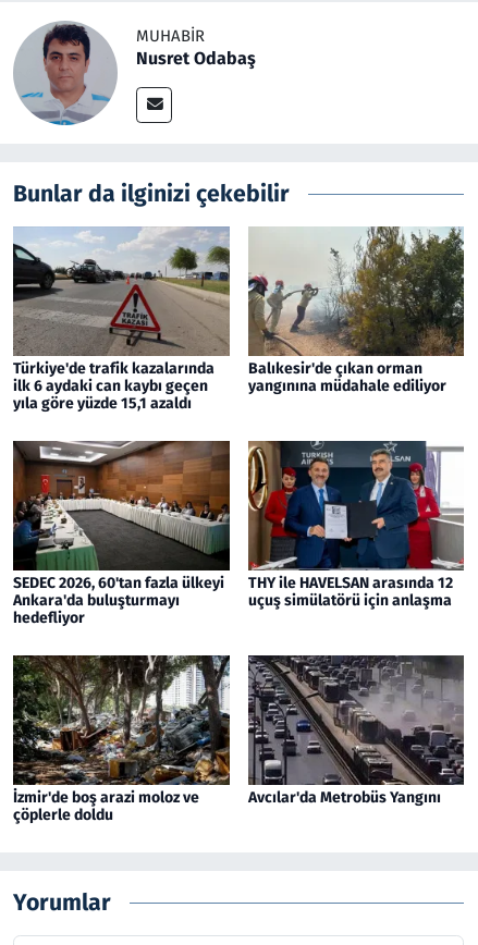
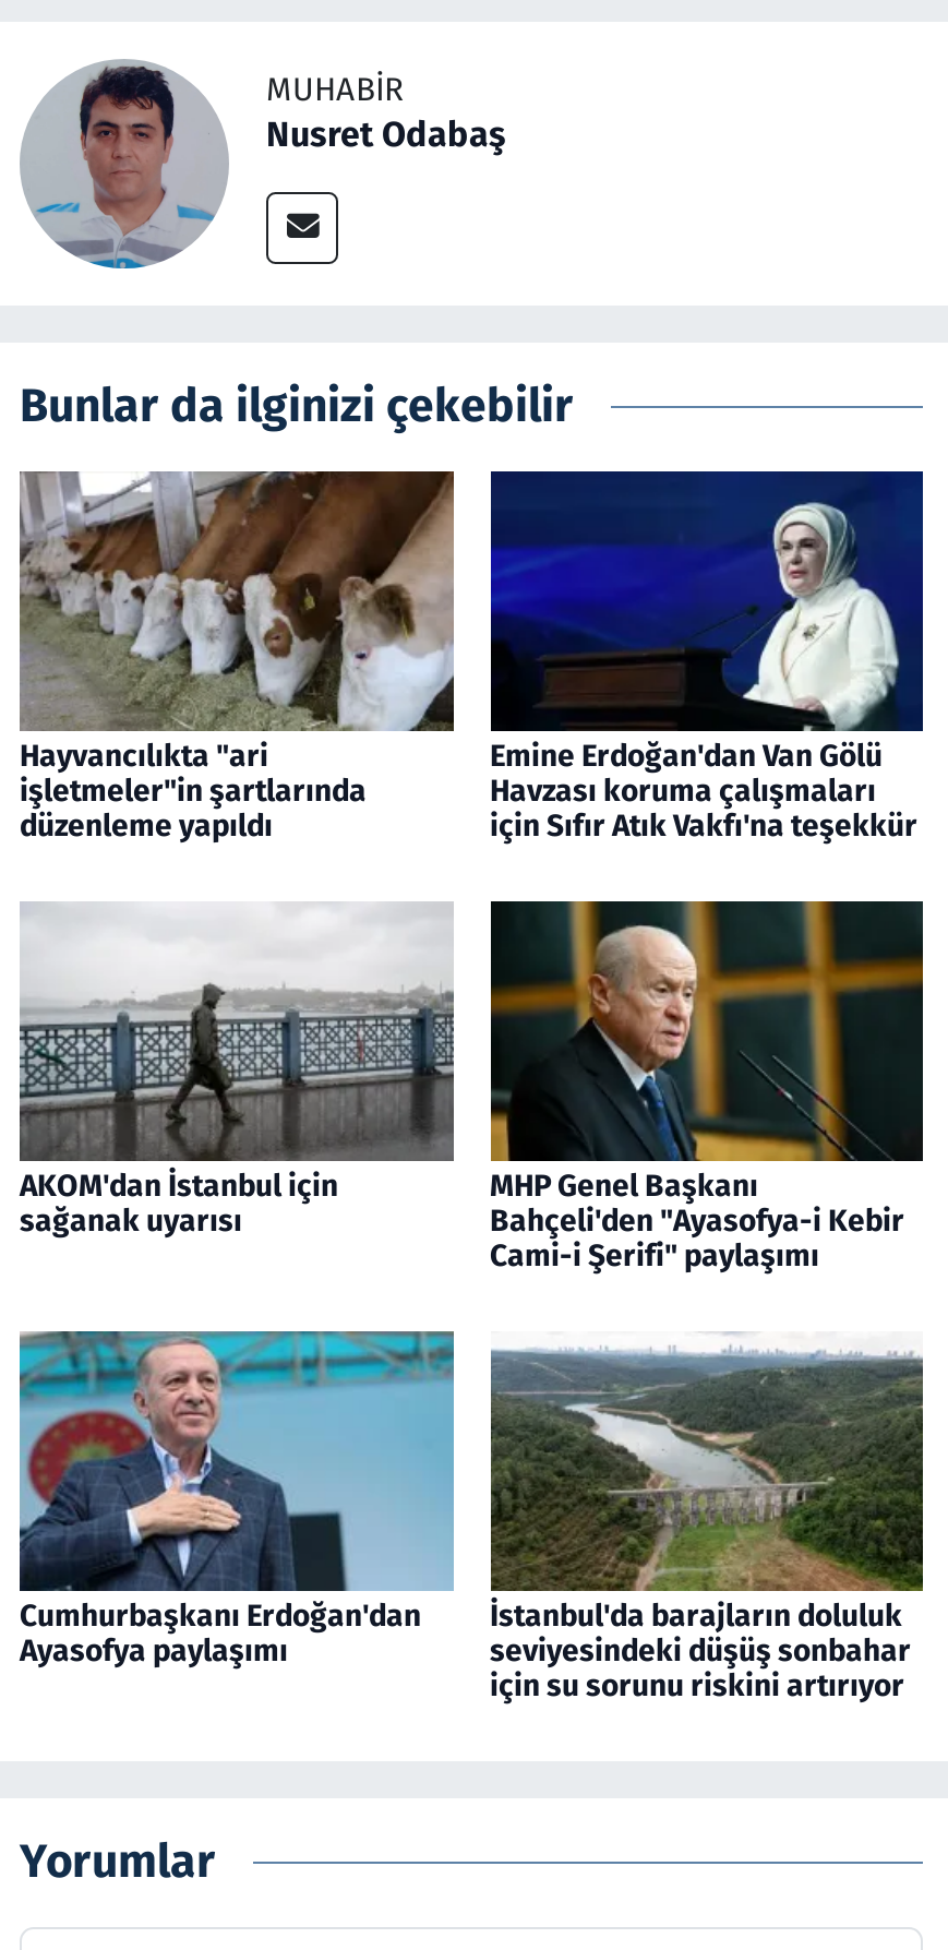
- [image]
- Türkiye'de trafik kazalarında
- ilk 6 aydaki can kaybı geçen
- yıla göre yüzde 15,1 azaldı
+ [image]
+ Hayvancılıkta "ari
+ işletmeler"in şartlarında
+ düzenleme yapıldı

- [image]
- Balıkesir'de çıkan orman
- yangınına müdahale ediliyor
+ [image]
+ Emine Erdoğan'dan Van Gölü
+ Havzası koruma çalışmaları
+ için Sıfır Atık Vakfı'na teşekkür

- [image]
- SEDEC 2026, 60'tan fazla ülkeyi
- Ankara'da buluşturmayı
- hedefliyor
+ [image]
+ AKOM'dan İstanbul için
+ sağanak uyarısı

- [image]
- THY ile HAVELSAN arasında 12
- uçuş simülatörü için anlaşma
+ [image]
+ MHP Genel Başkanı
+ Bahçeli'den "Ayasofya-i Kebir
+ Cami-i Şerifi" paylaşımı

- [image]
- İzmir'de boş arazi moloz ve
- çöplerle doldu
+ [image]
+ Cumhurbaşkanı Erdoğan'dan
+ Ayasofya paylaşımı

- [image]
- Avcılar'da Metrobüs Yangını
+ [image]
+ İstanbul'da barajların doluluk
+ seviyesindeki düşüş sonbahar
+ için su sorunu riskini artırıyor
